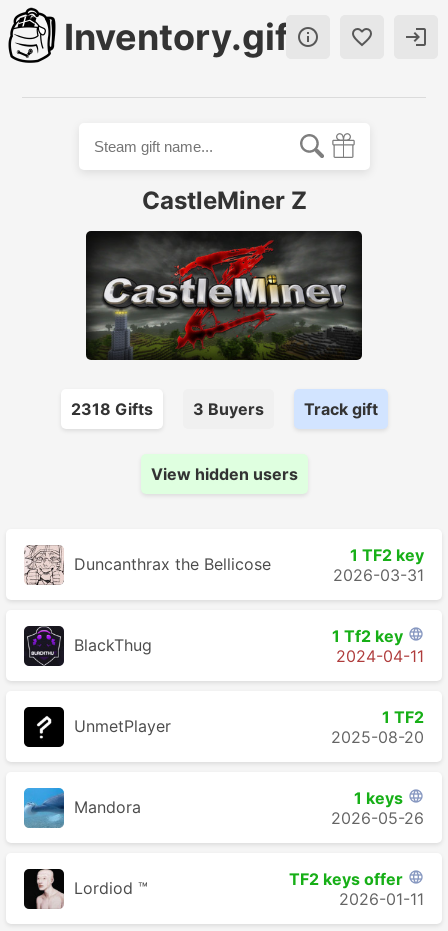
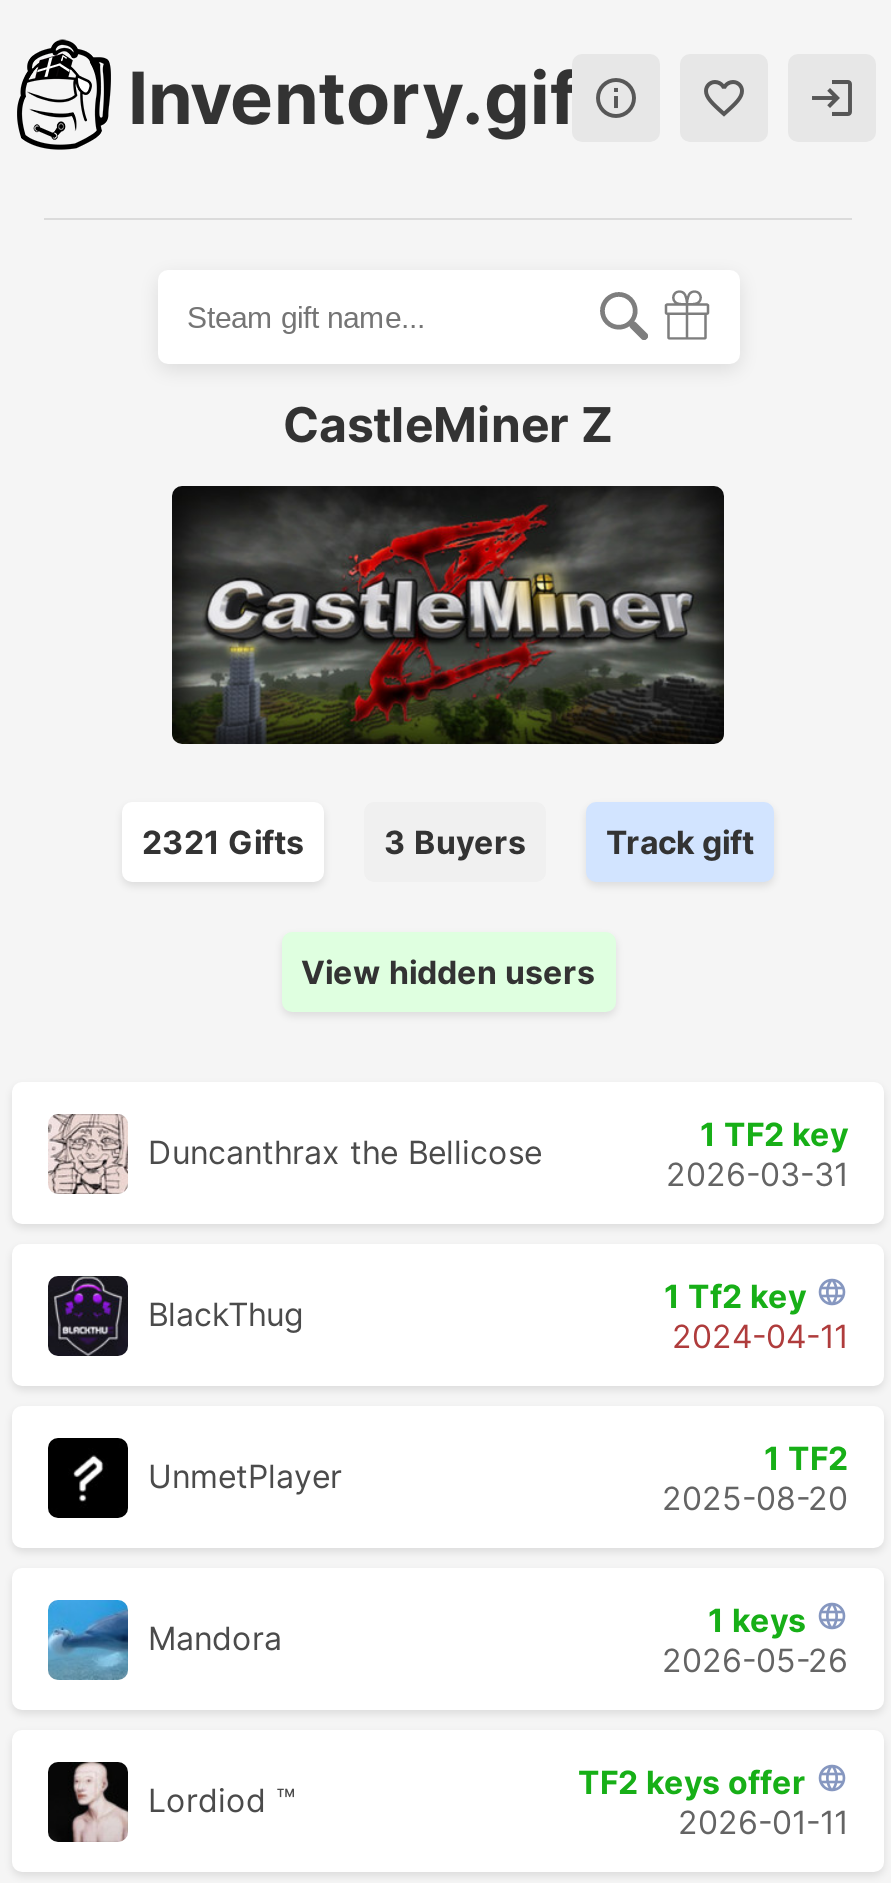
- 2318 Gifts 3 Buyers Track gift
+ 2321 Gifts 3 Buyers Track gift
